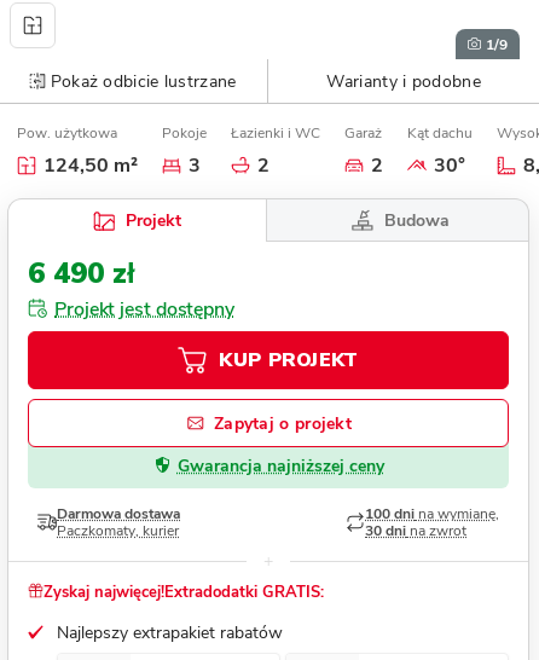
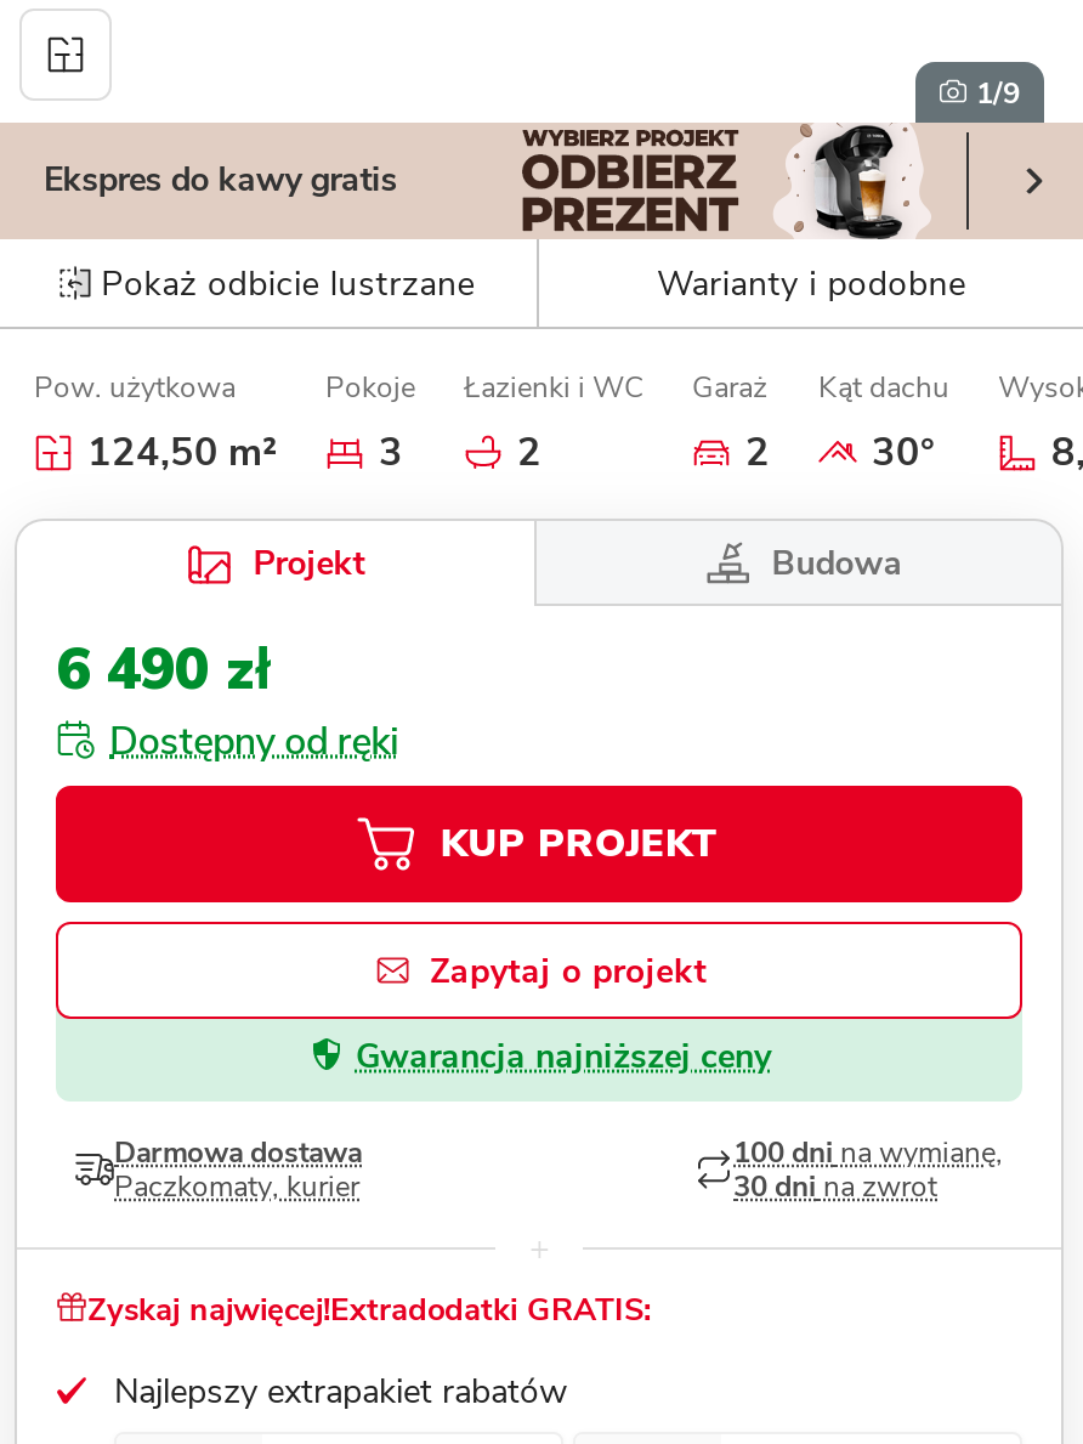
+ Ekspres do kawy gratis

- Projekt jest dostępny
+ Dostępny od ręki
